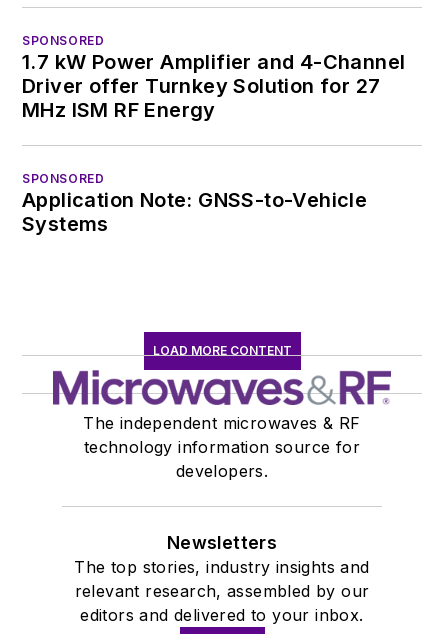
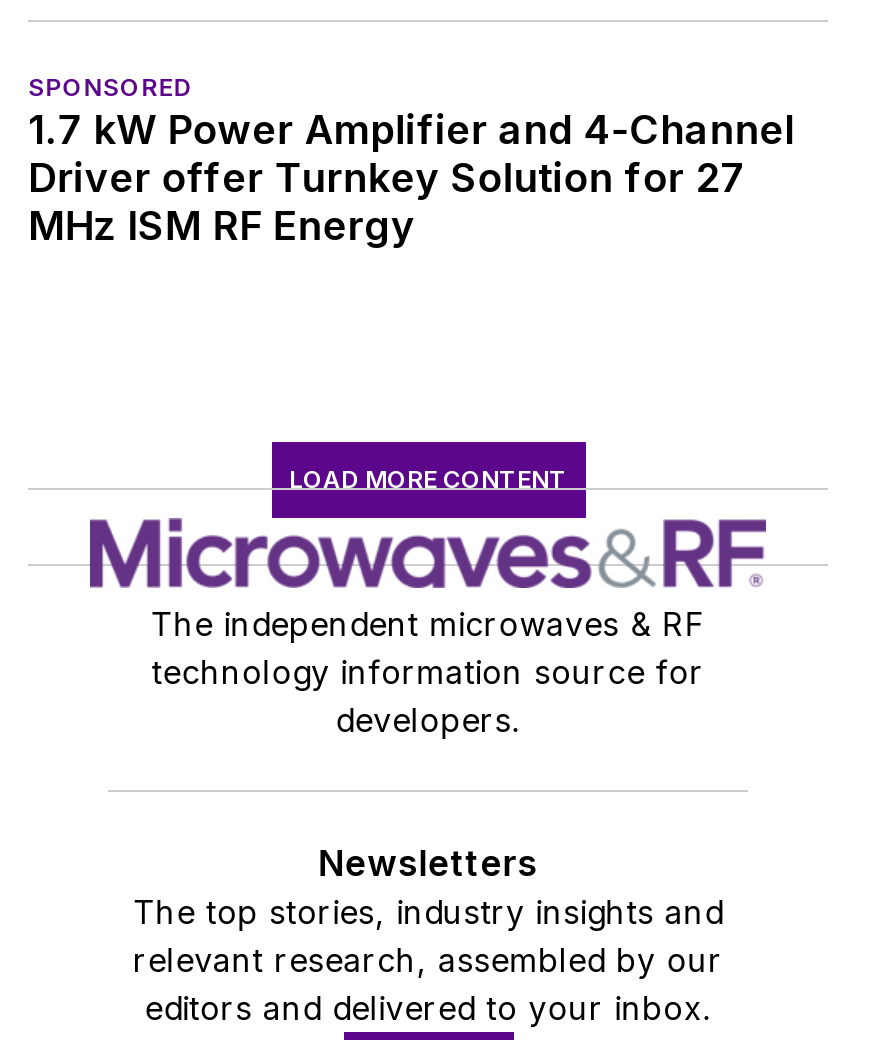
- SPONSORED
- Application Note: GNSS-to-Vehicle
- Systems
